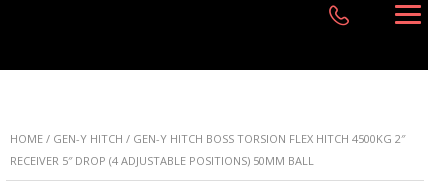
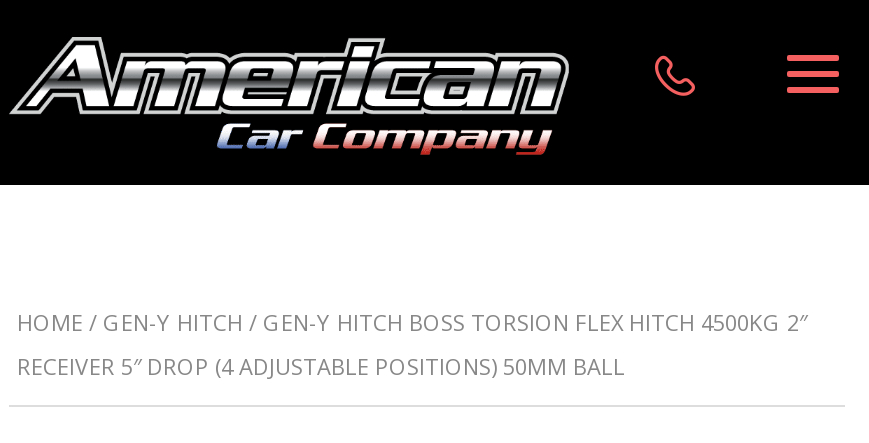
+ [image]
